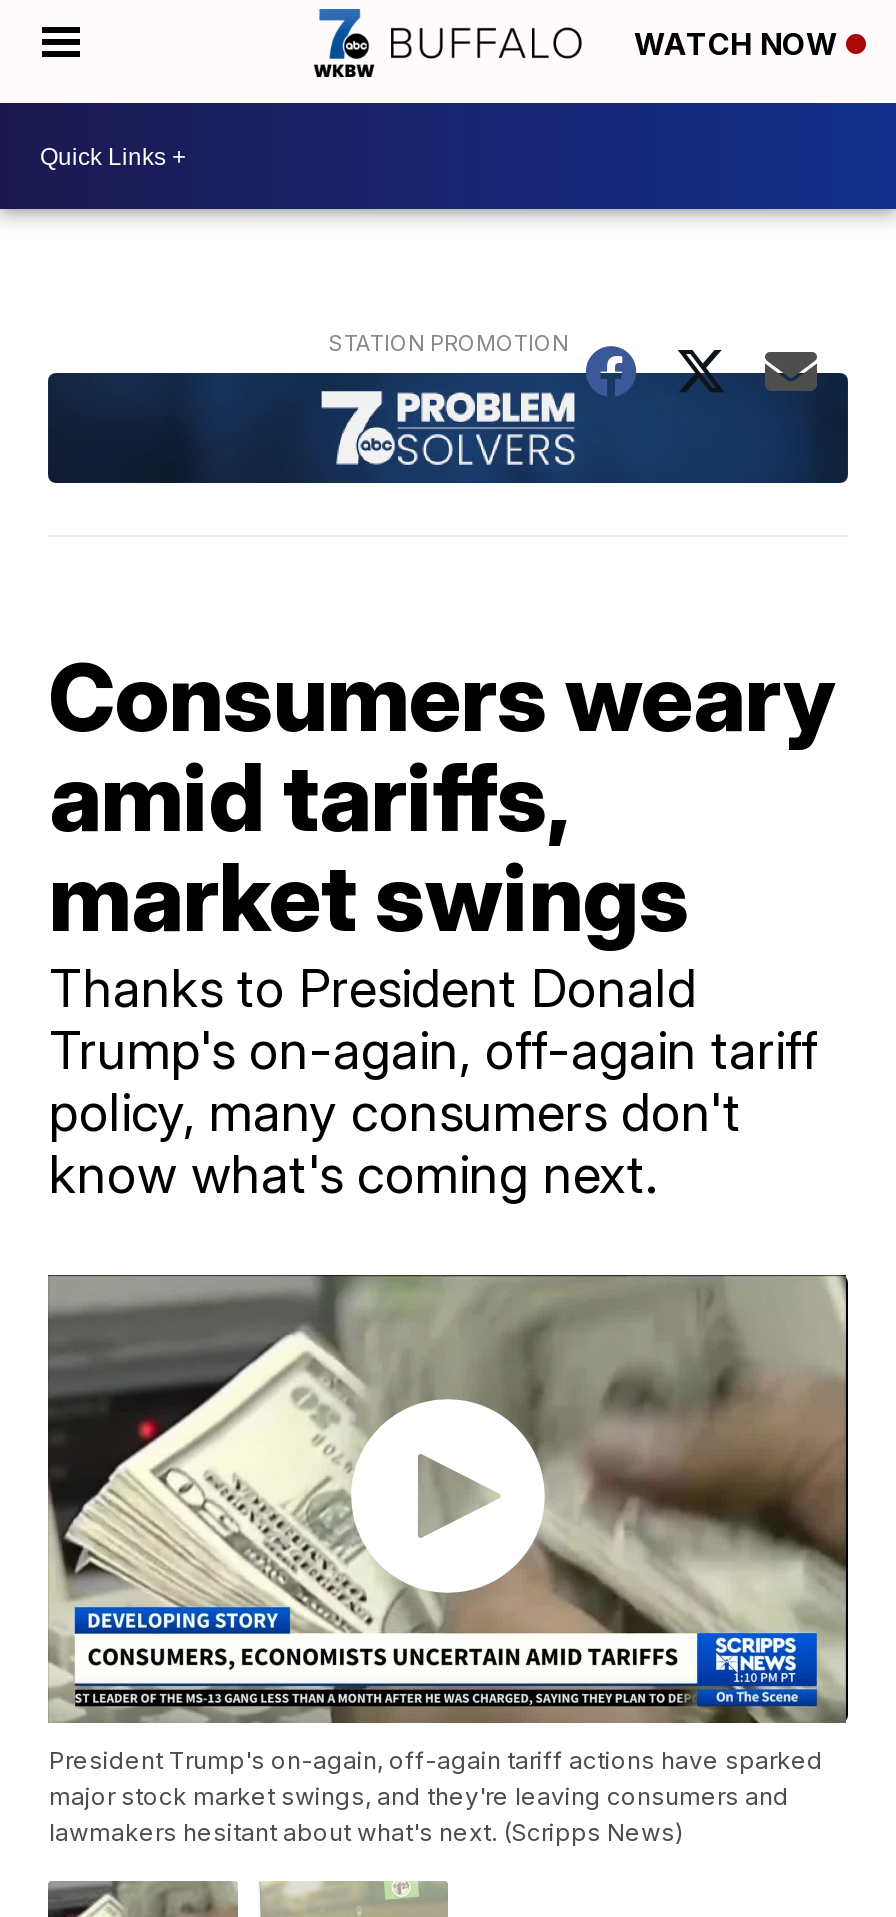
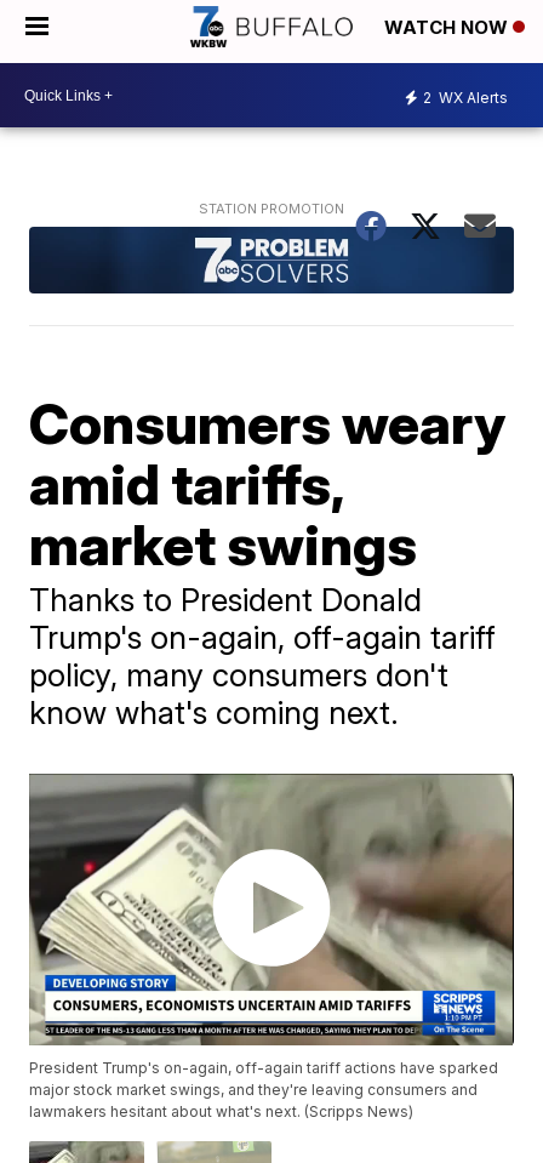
+ 2 WX Alerts
